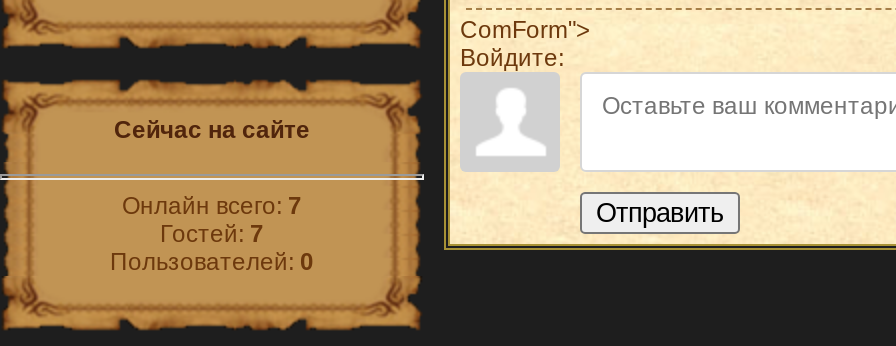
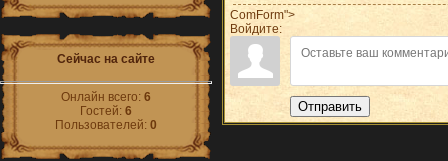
- Онлайн всего: 7
+ Онлайн всего: 6

- Гостей: 7
+ Гостей: 6
